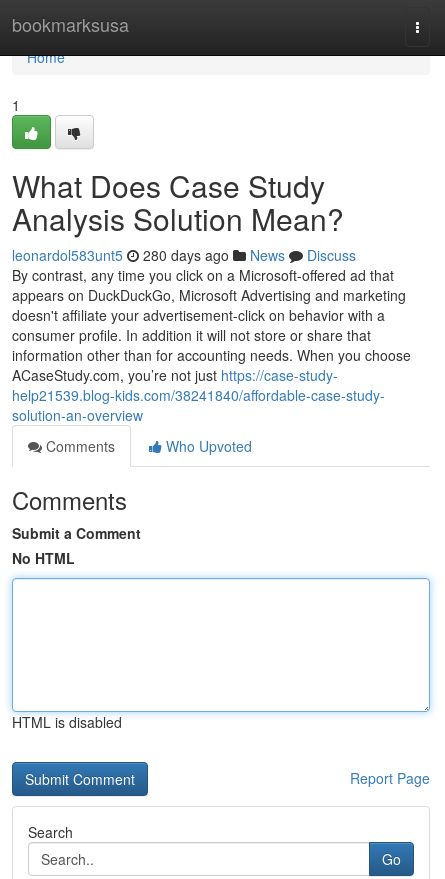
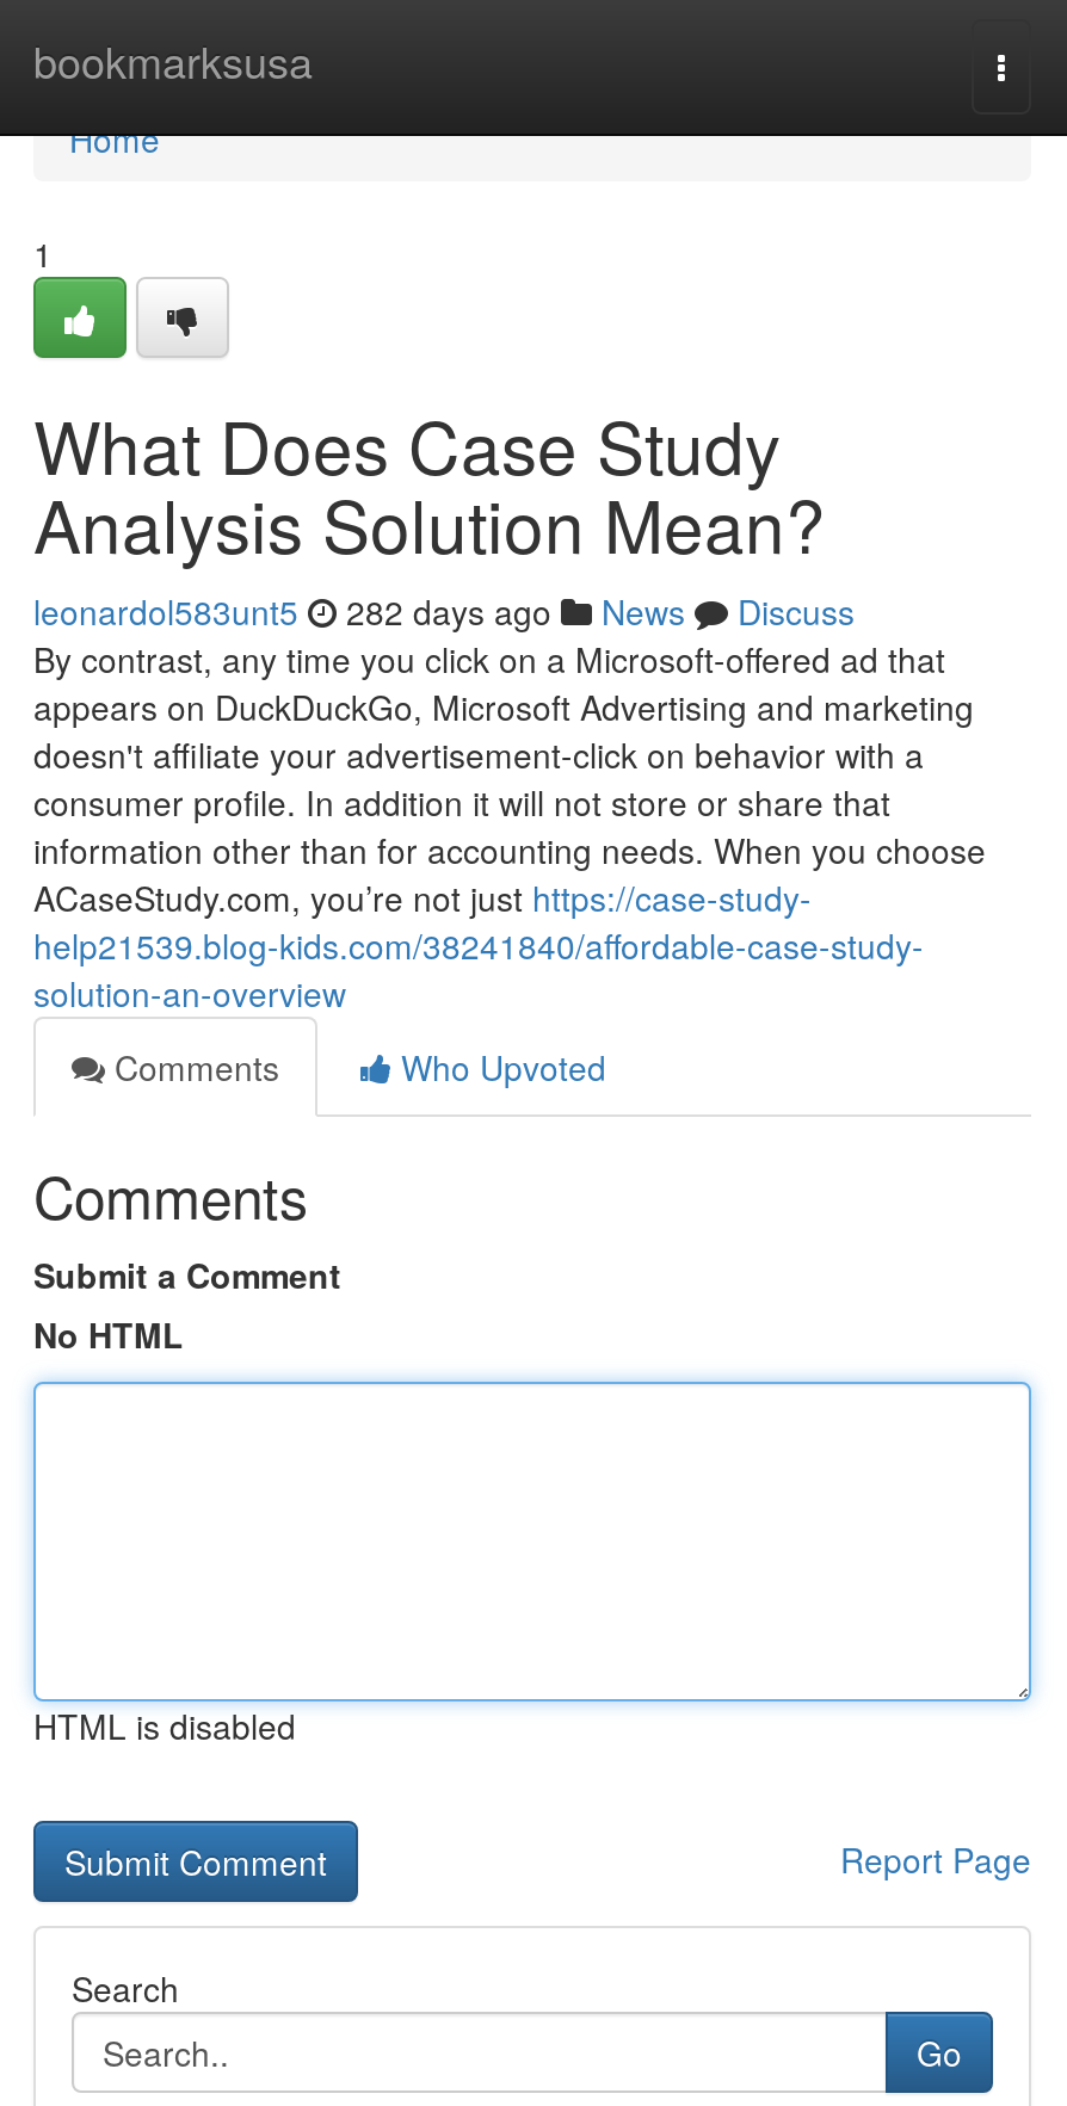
- leonardol583unt5 280 days ago News Discuss
+ leonardol583unt5 282 days ago News Discuss
